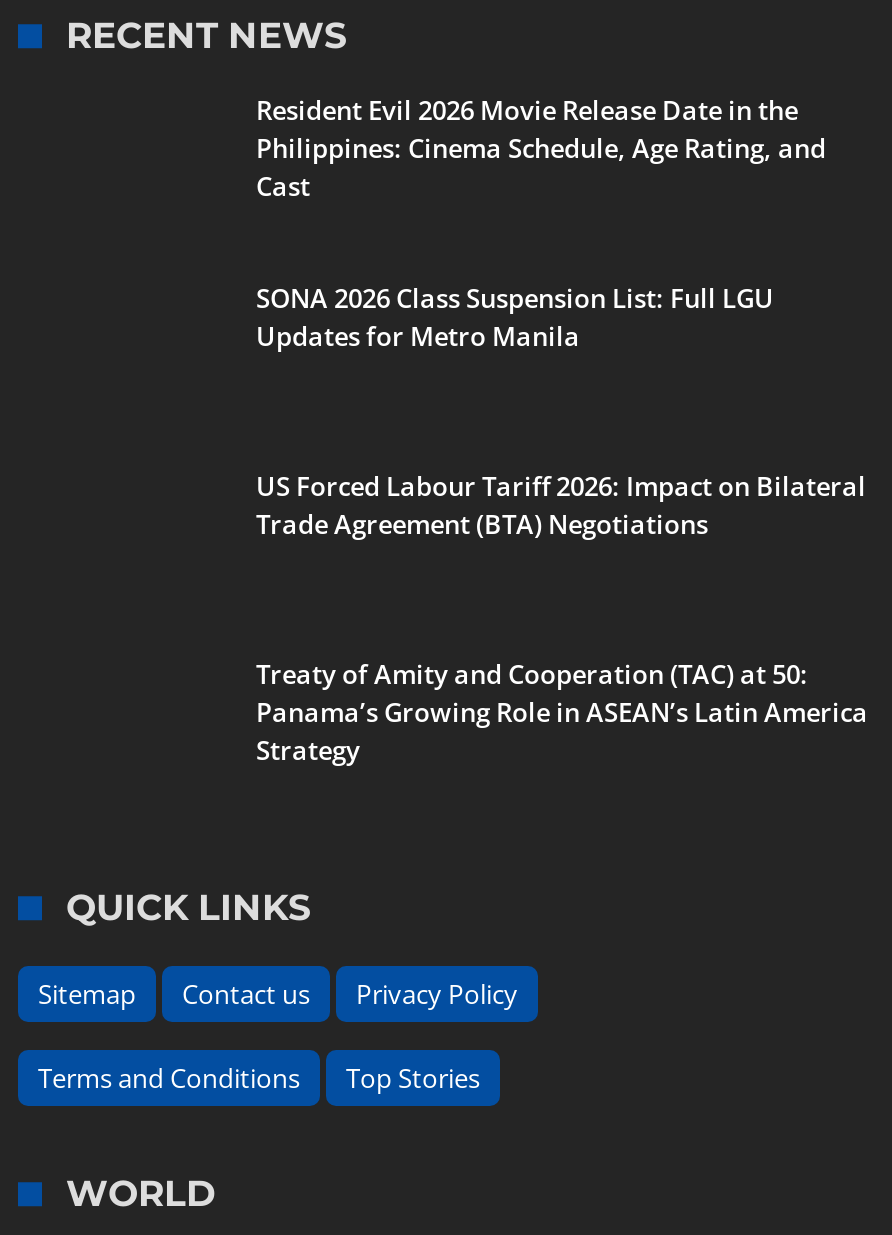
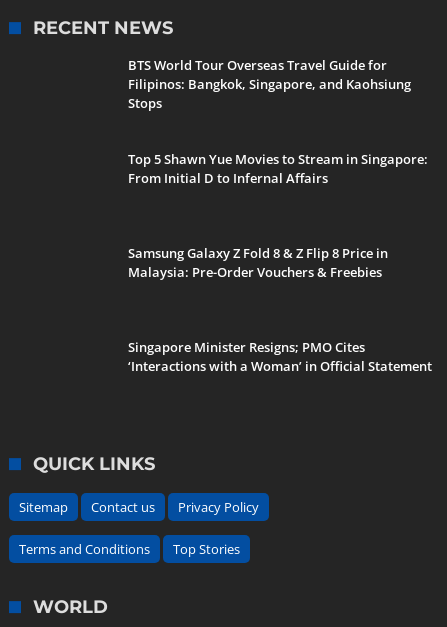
- Resident Evil 2026 Movie Release Date in the
- Philippines: Cinema Schedule, Age Rating, and
- Cast
+ BTS World Tour Overseas Travel Guide for
+ Filipinos: Bangkok, Singapore, and Kaohsiung
+ Stops

- SONA 2026 Class Suspension List: Full LGU
- Updates for Metro Manila
+ Top 5 Shawn Yue Movies to Stream in Singapore:
+ From Initial D to Infernal Affairs

- US Forced Labour Tariff 2026: Impact on Bilateral
- Trade Agreement (BTA) Negotiations
+ Samsung Galaxy Z Fold 8 & Z Flip 8 Price in
+ Malaysia: Pre-Order Vouchers & Freebies

- Treaty of Amity and Cooperation (TAC) at 50:
- Panama’s Growing Role in ASEAN’s Latin America
- Strategy
+ Singapore Minister Resigns; PMO Cites
+ ‘Interactions with a Woman’ in Official Statement
